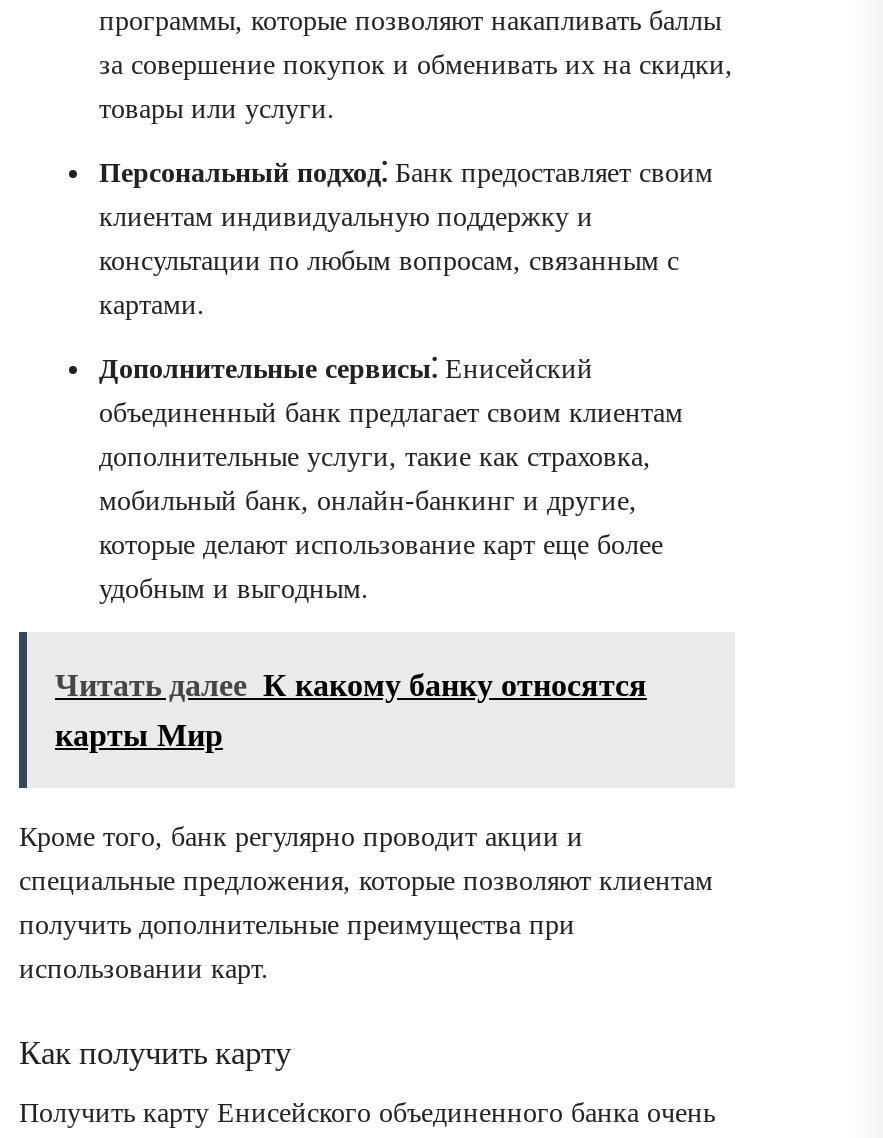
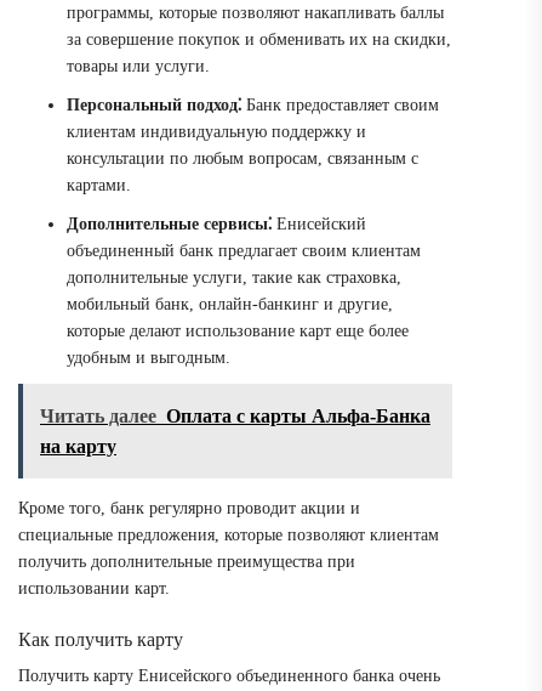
- Читать далее К какому банку относятся
+ Читать далее Оплата с карты Альфа-Банка

- карты Мир
+ на карту
